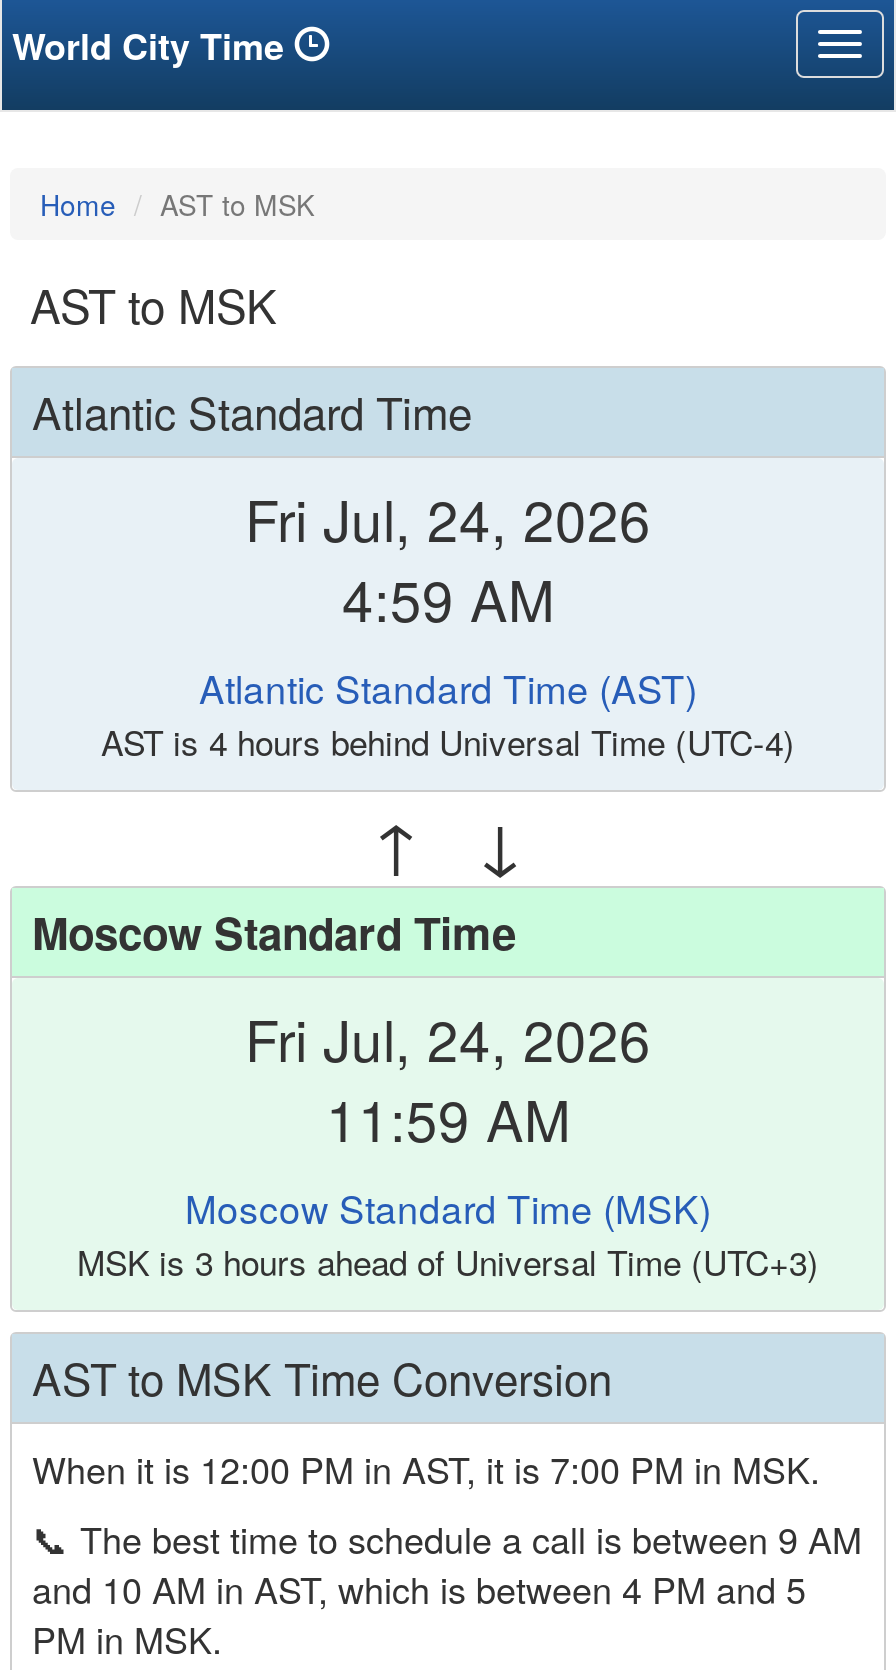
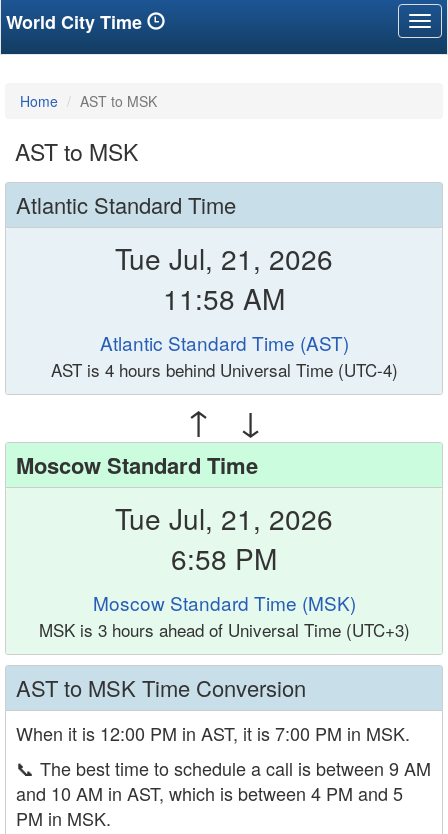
- Fri Jul, 24, 2026
+ Tue Jul, 21, 2026

- 4:59 AM
+ 11:58 AM

- Fri Jul, 24, 2026
- 11:59 AM
+ Tue Jul, 21, 2026
+ 6:58 PM
